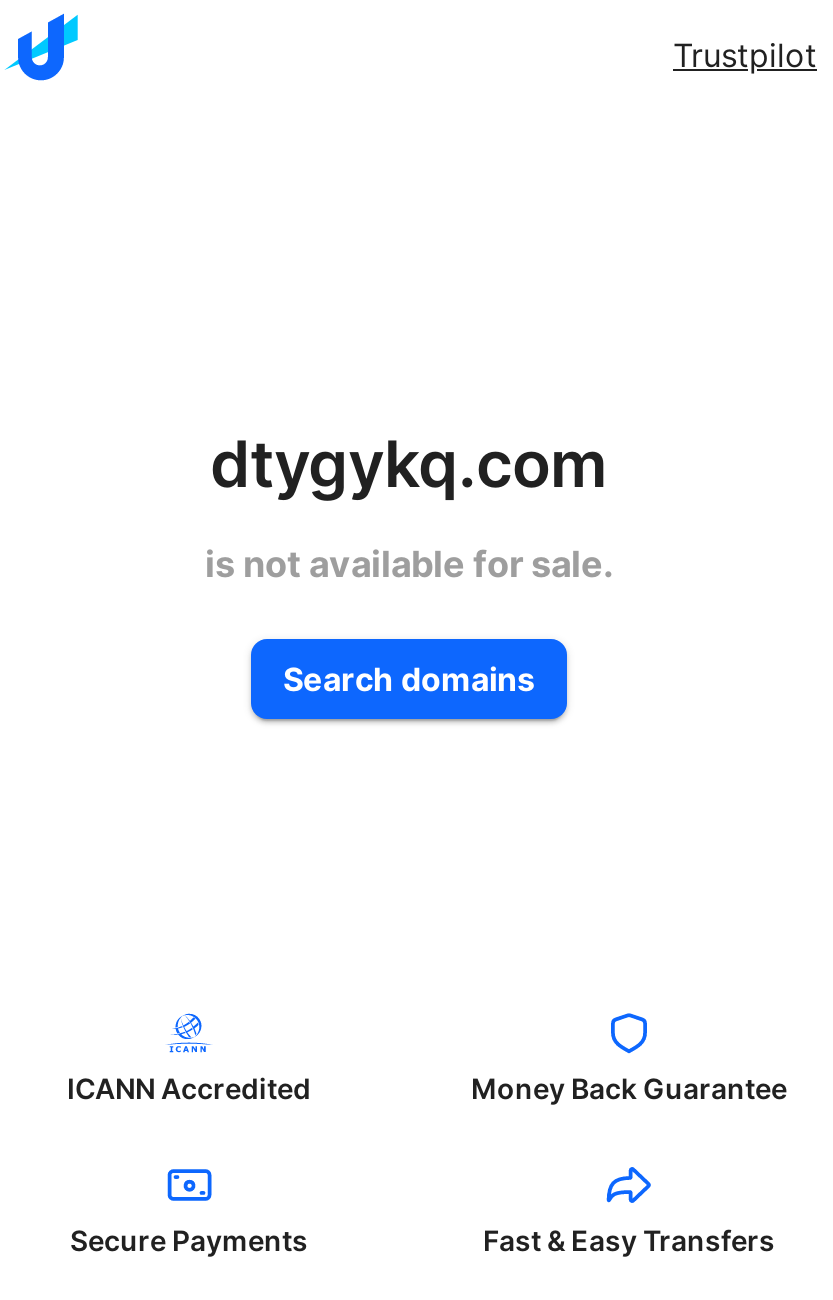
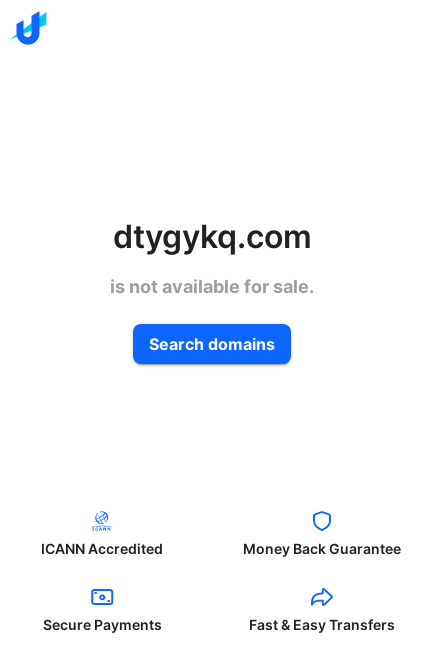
- Trustpilot
